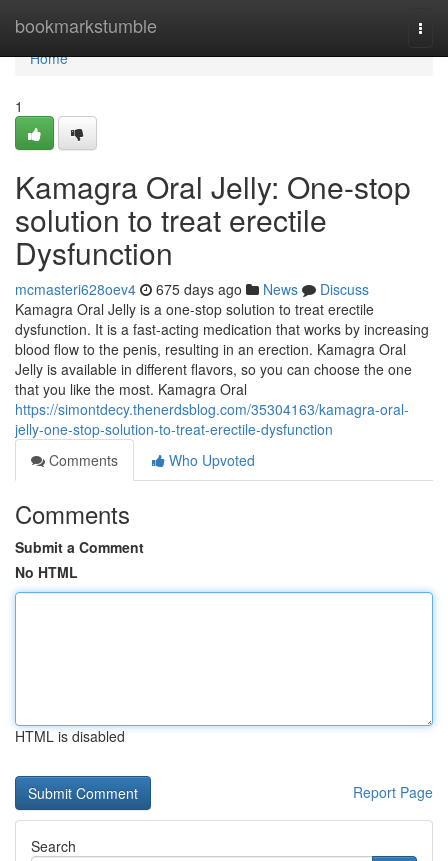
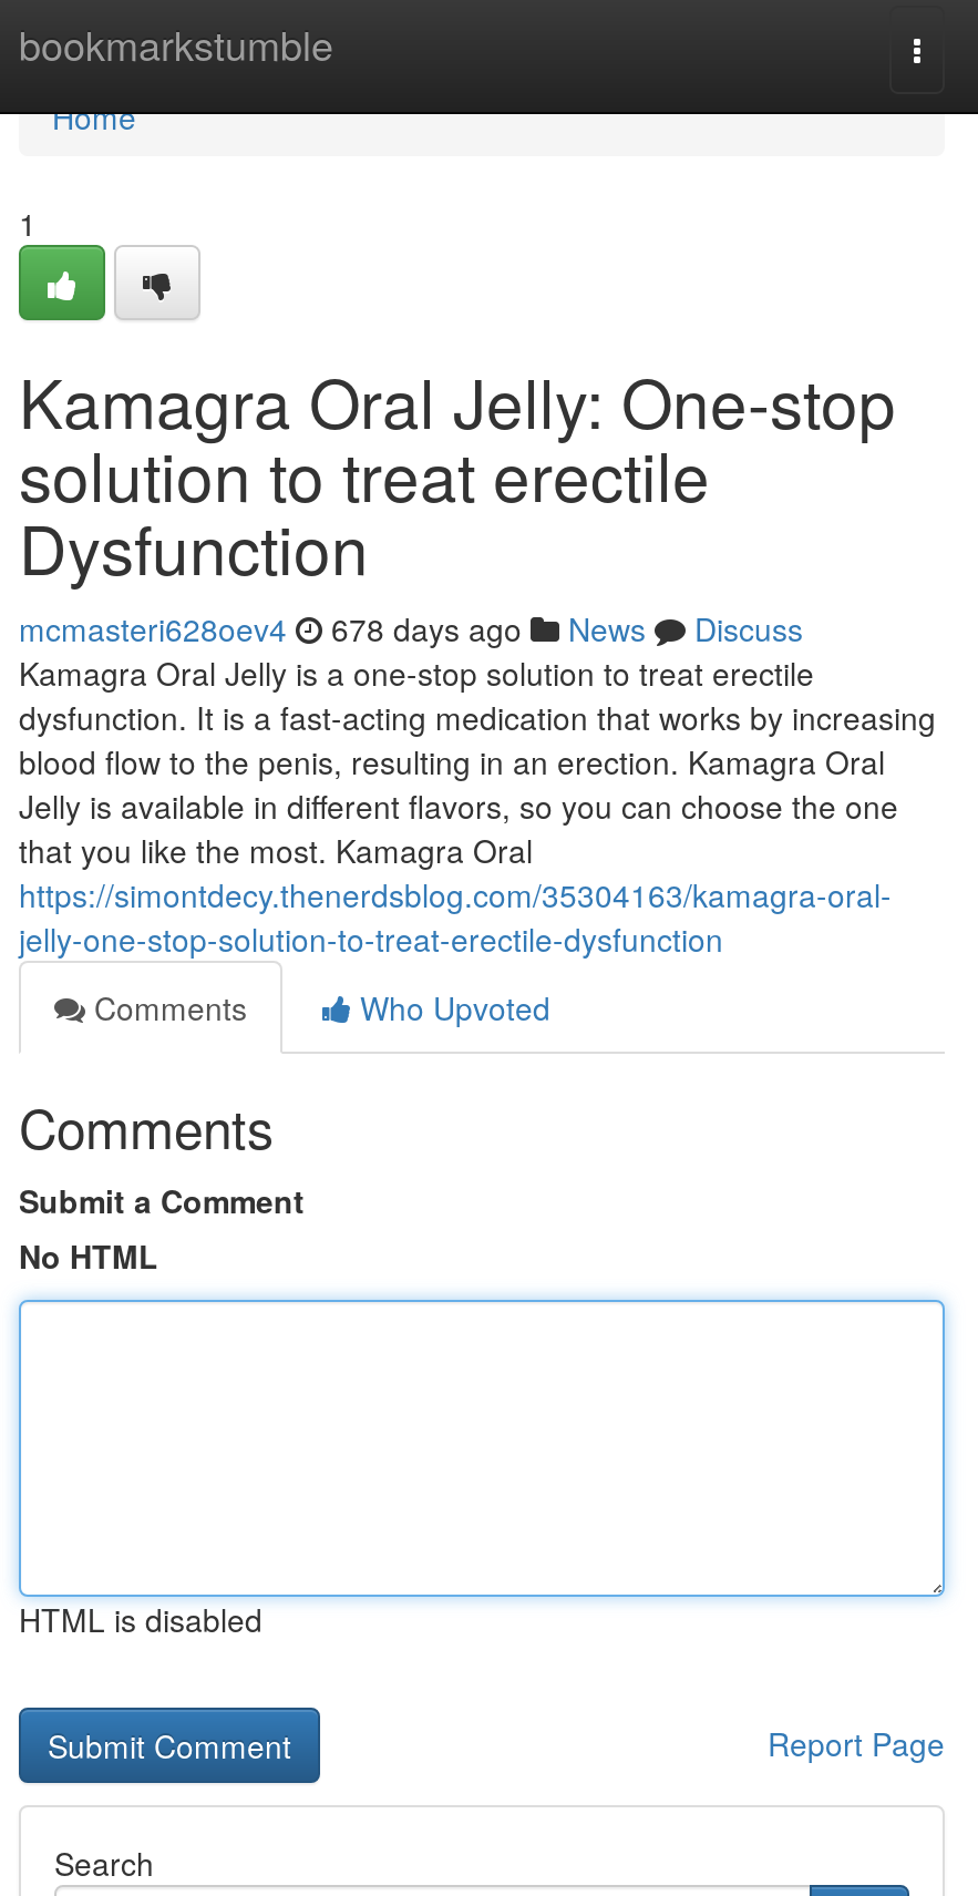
- mcmasteri628oev4 675 days ago News Discuss
+ mcmasteri628oev4 678 days ago News Discuss
